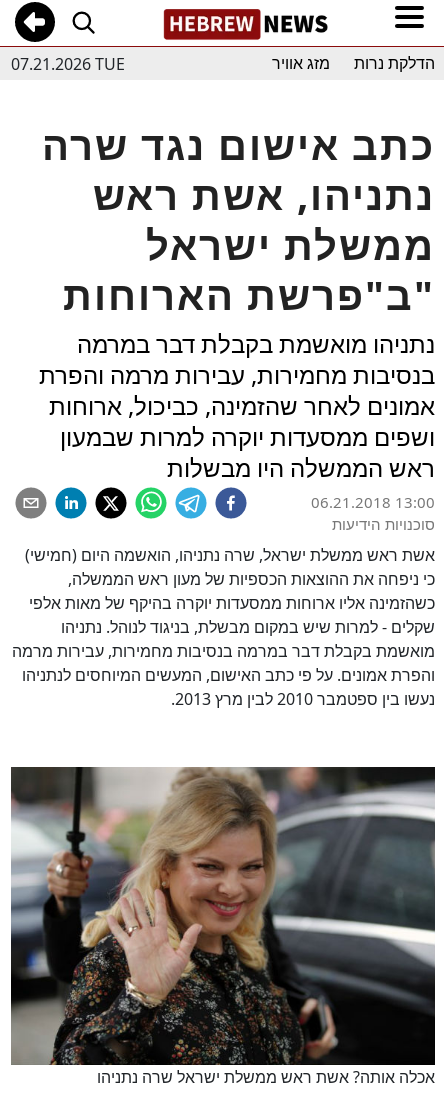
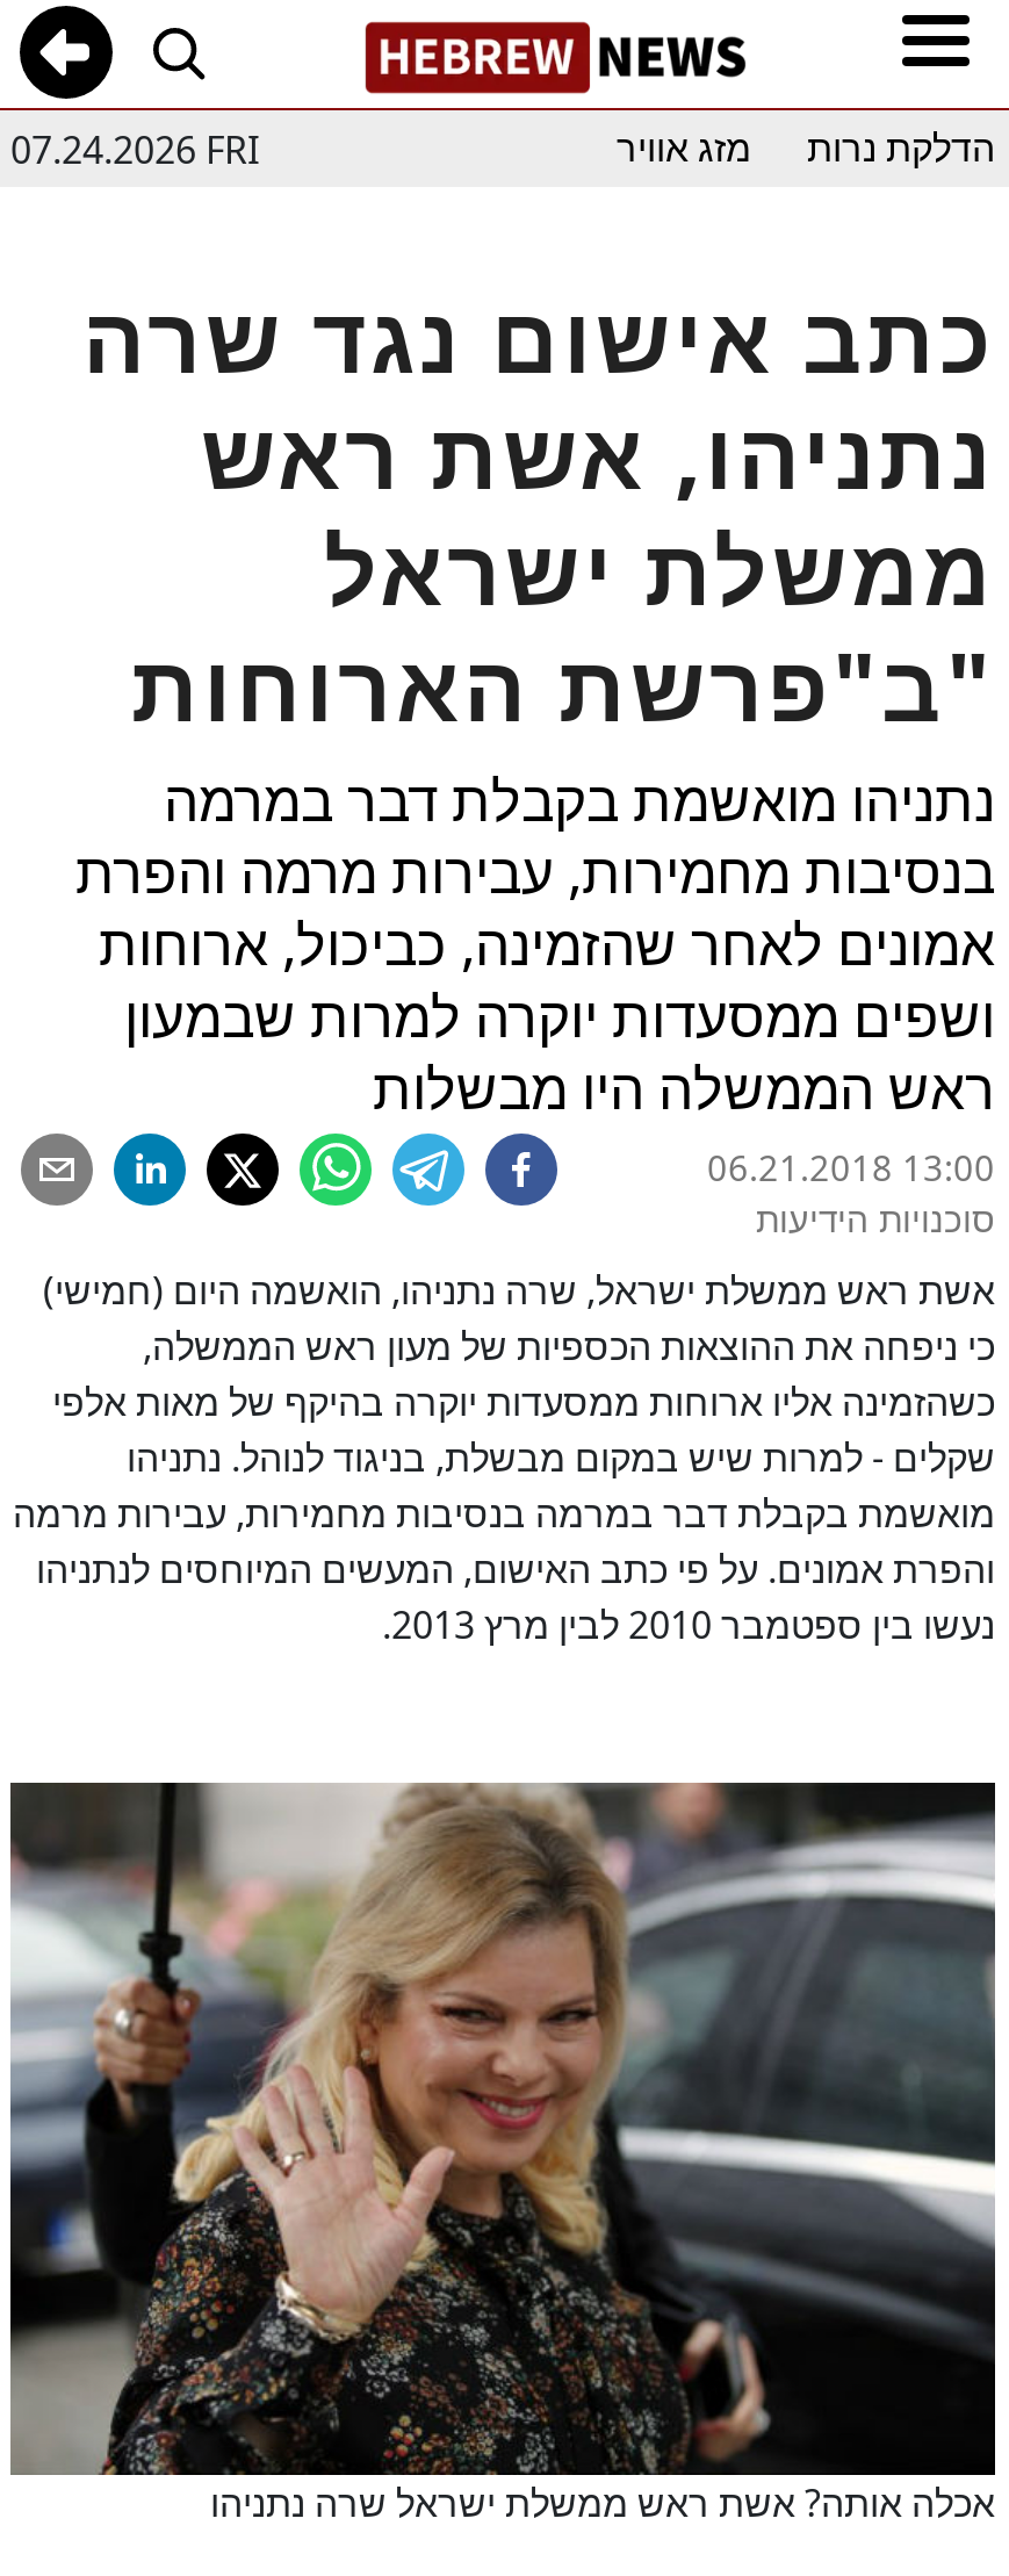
- 07.21.2026 TUE
+ 07.24.2026 FRI
